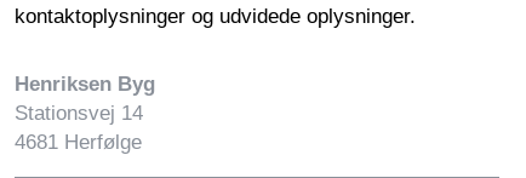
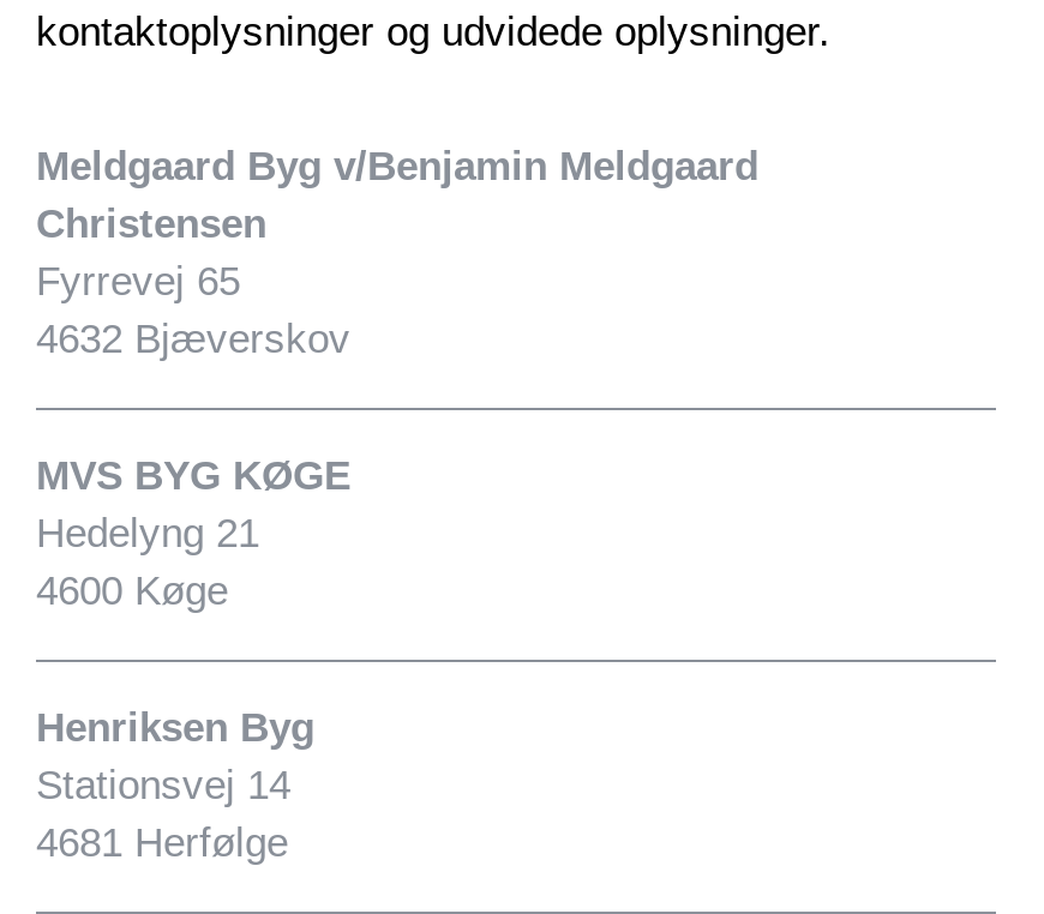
+ Meldgaard Byg v/Benjamin Meldgaard
+ Christensen
+ Fyrrevej 65
+ 4632 Bjæverskov
+ MVS BYG KØGE
+ Hedelyng 21
+ 4600 Køge
